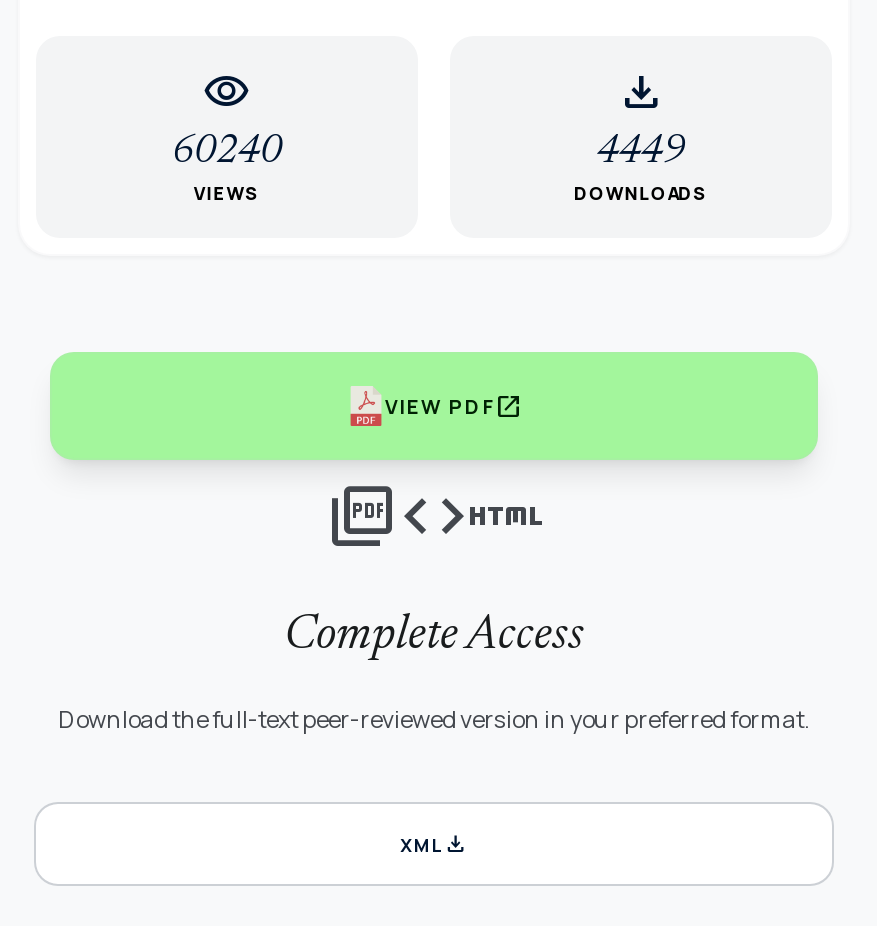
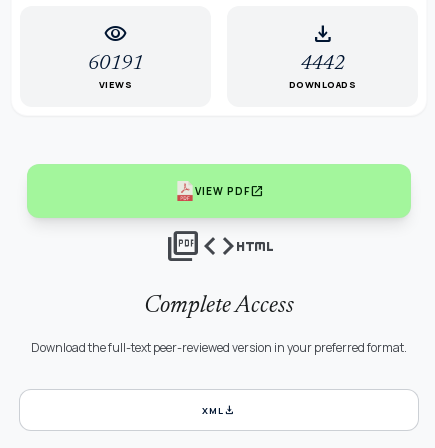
- 60240
+ 60191

- 4449
+ 4442
